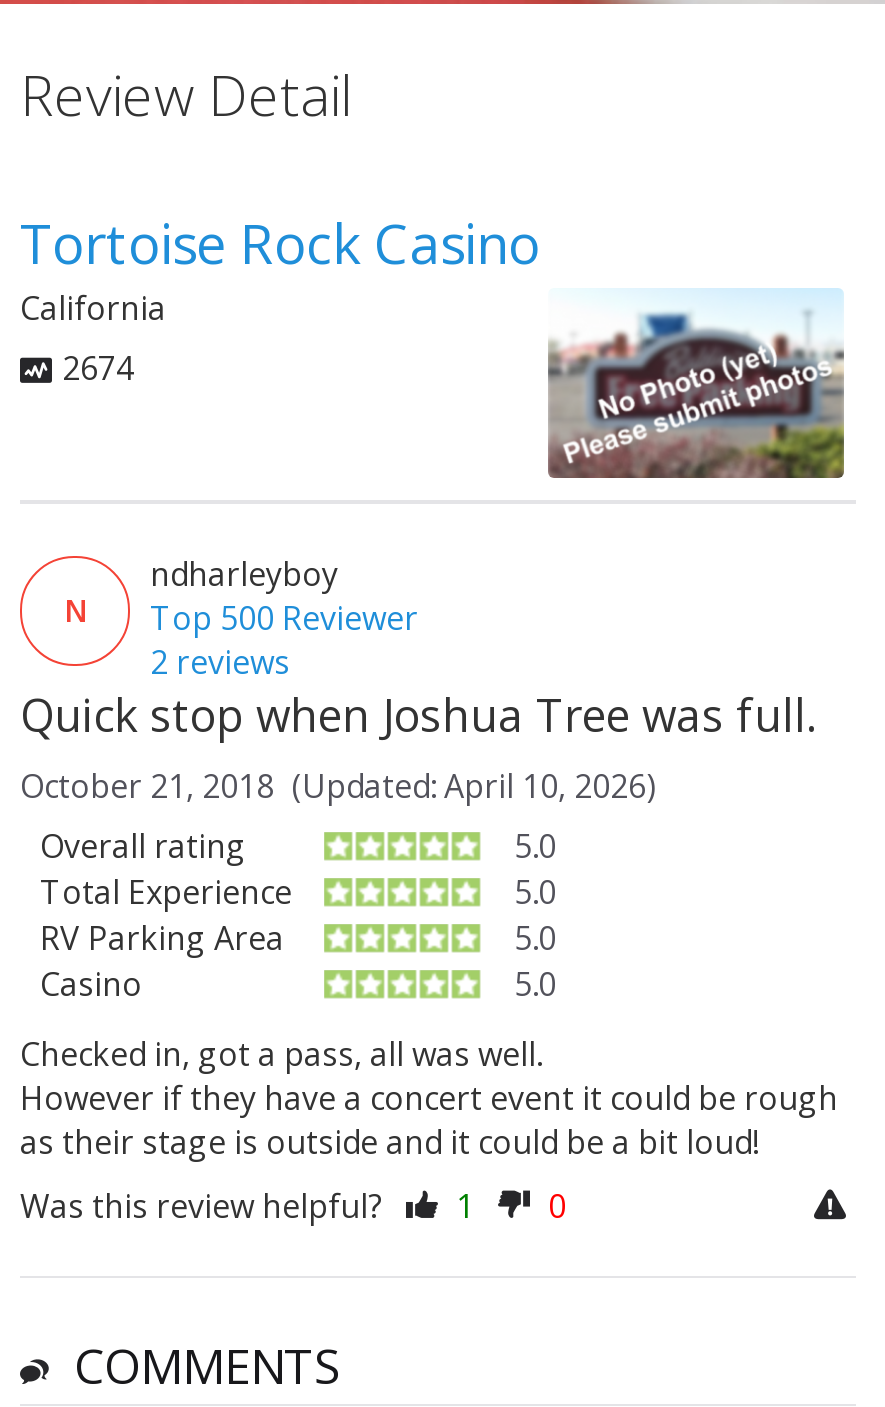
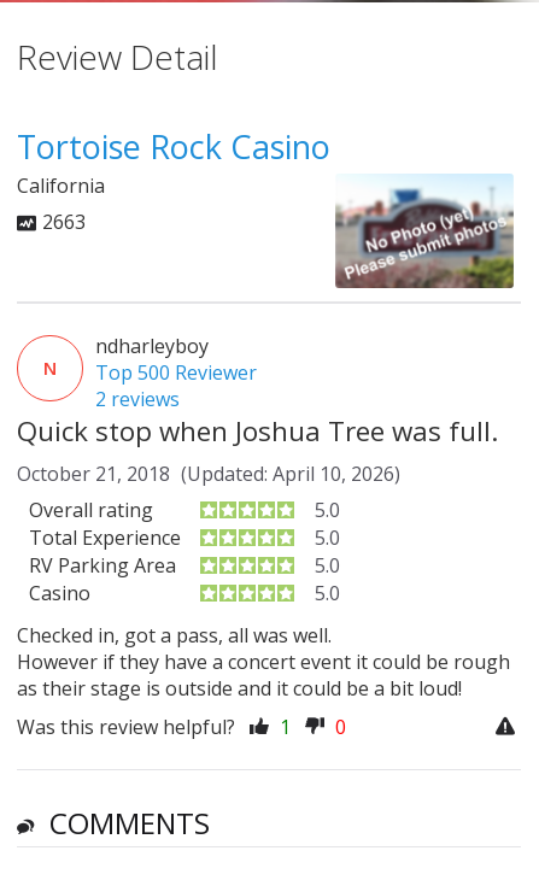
- 2674
+ 2663
